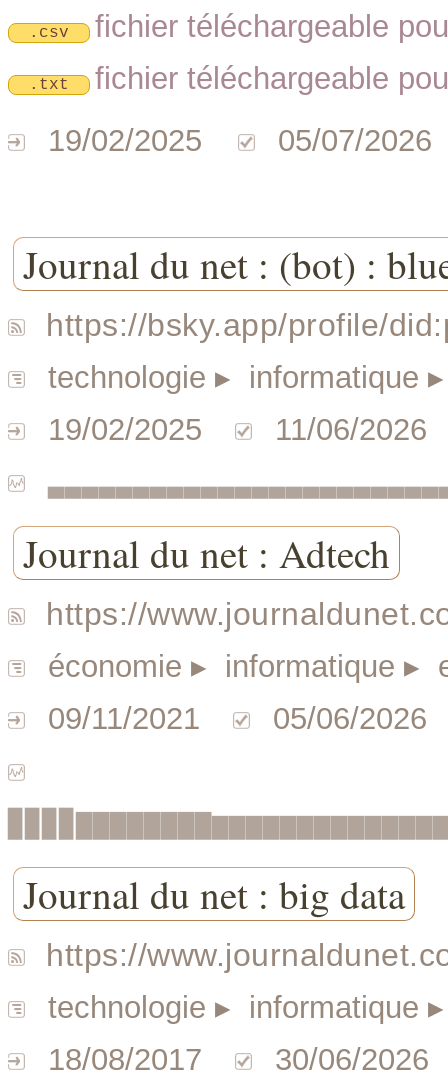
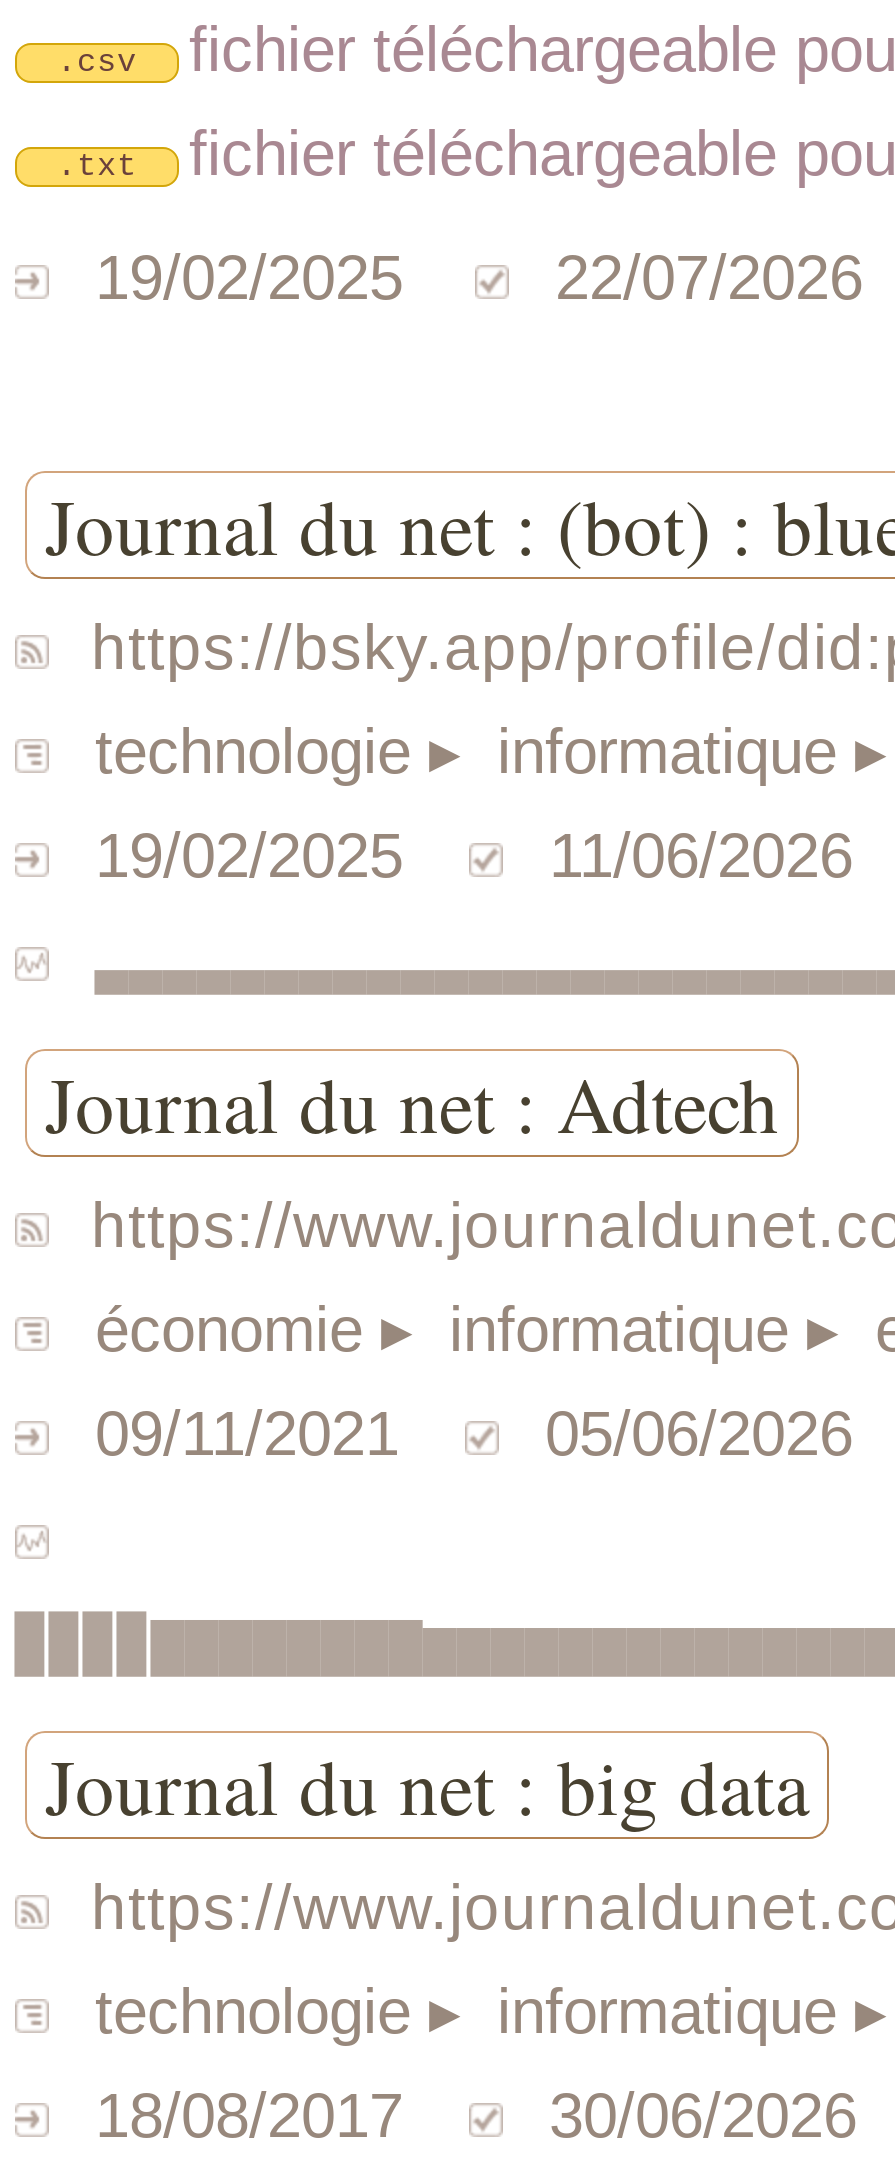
- 05/07/2026
+ 22/07/2026
